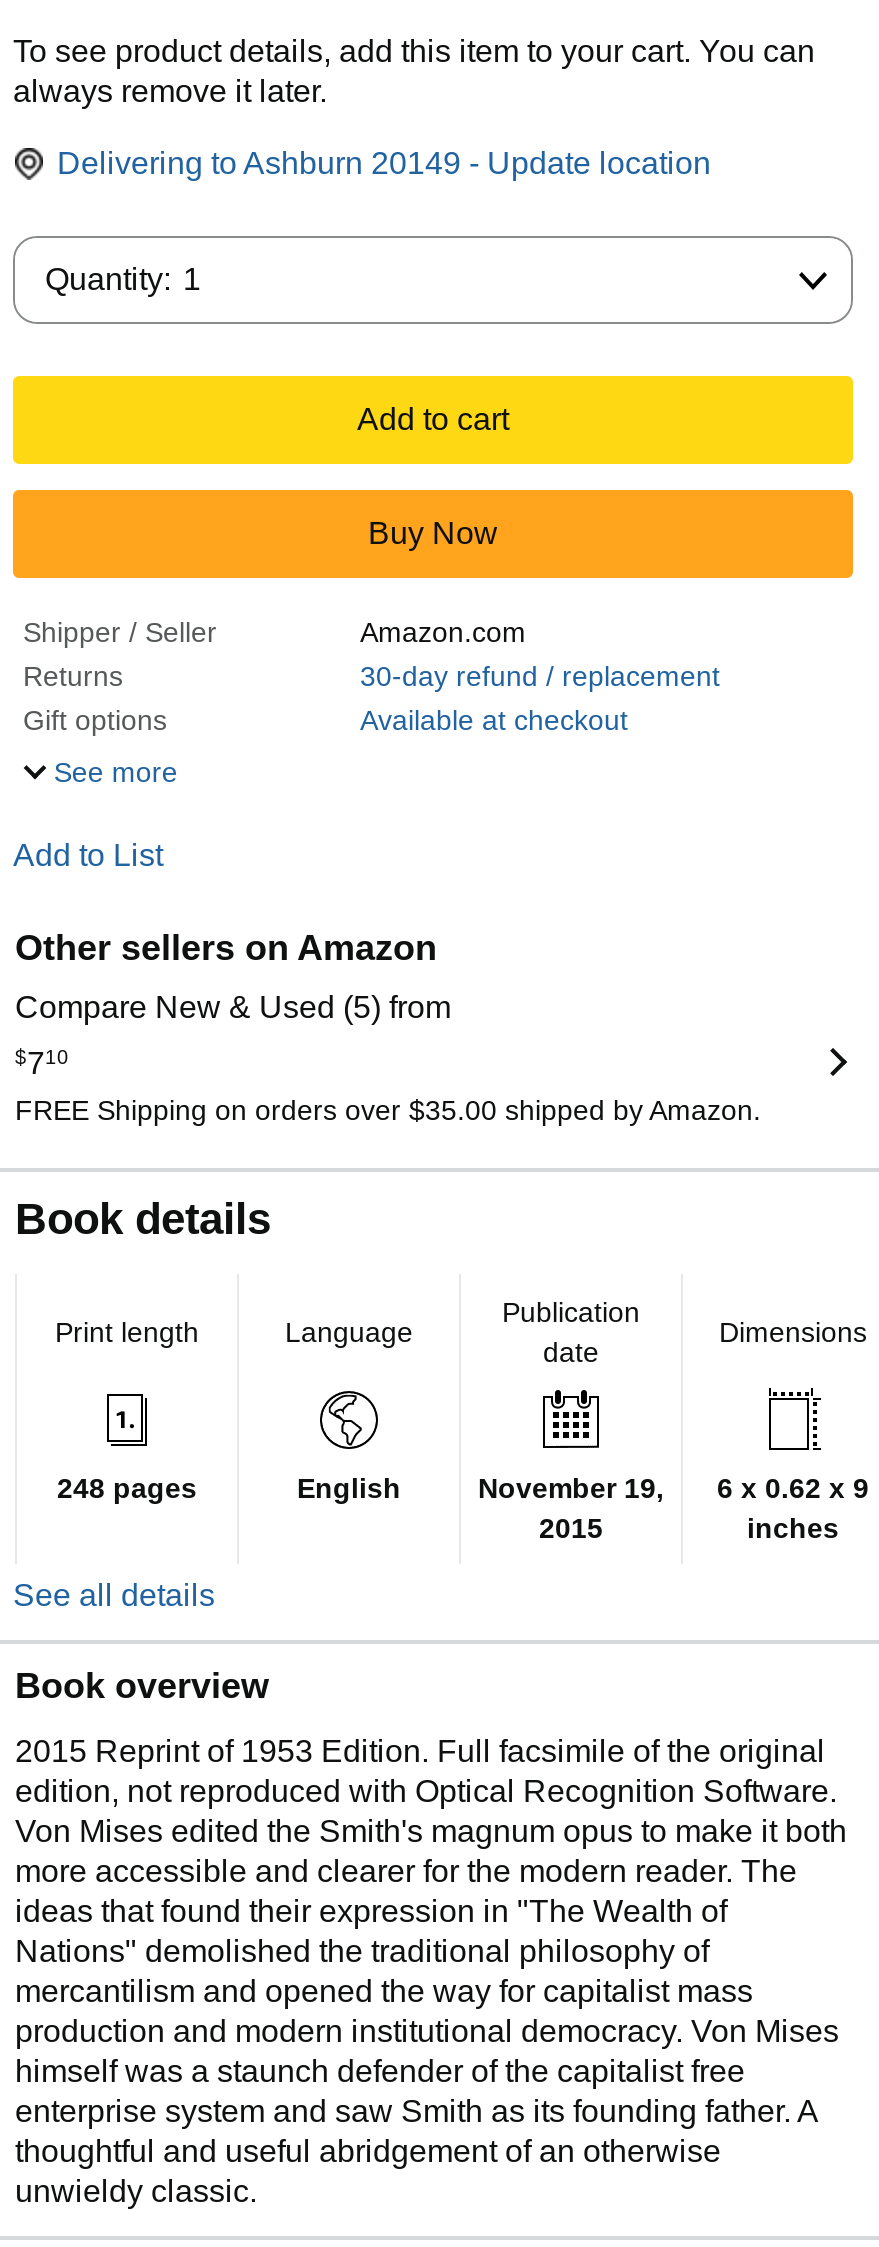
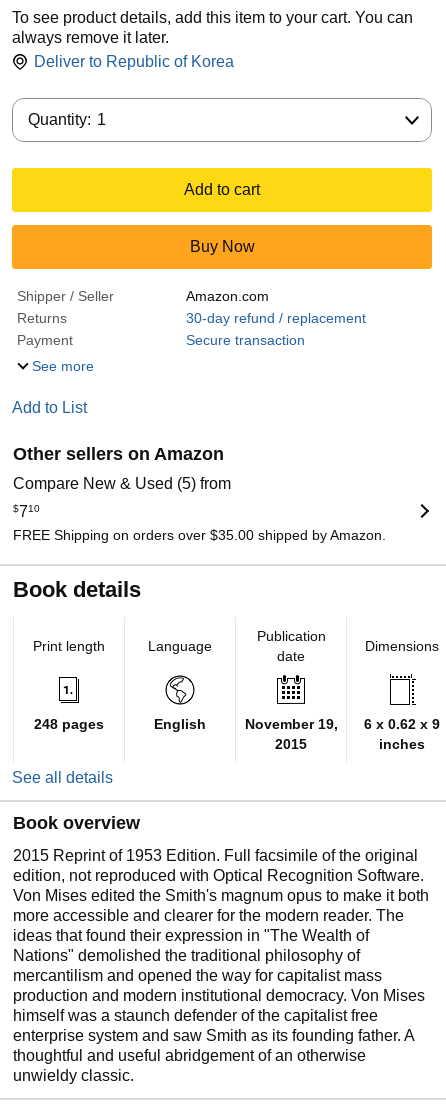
- Delivering to Ashburn 20149 - Update location
+ Deliver to Republic of Korea

- Gift options
- Available at checkout
+ Payment
+ Secure transaction
